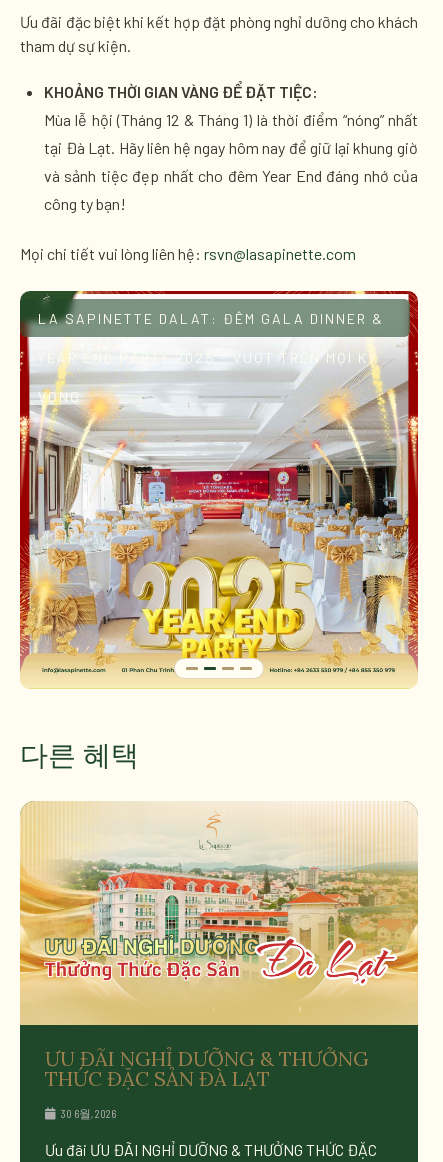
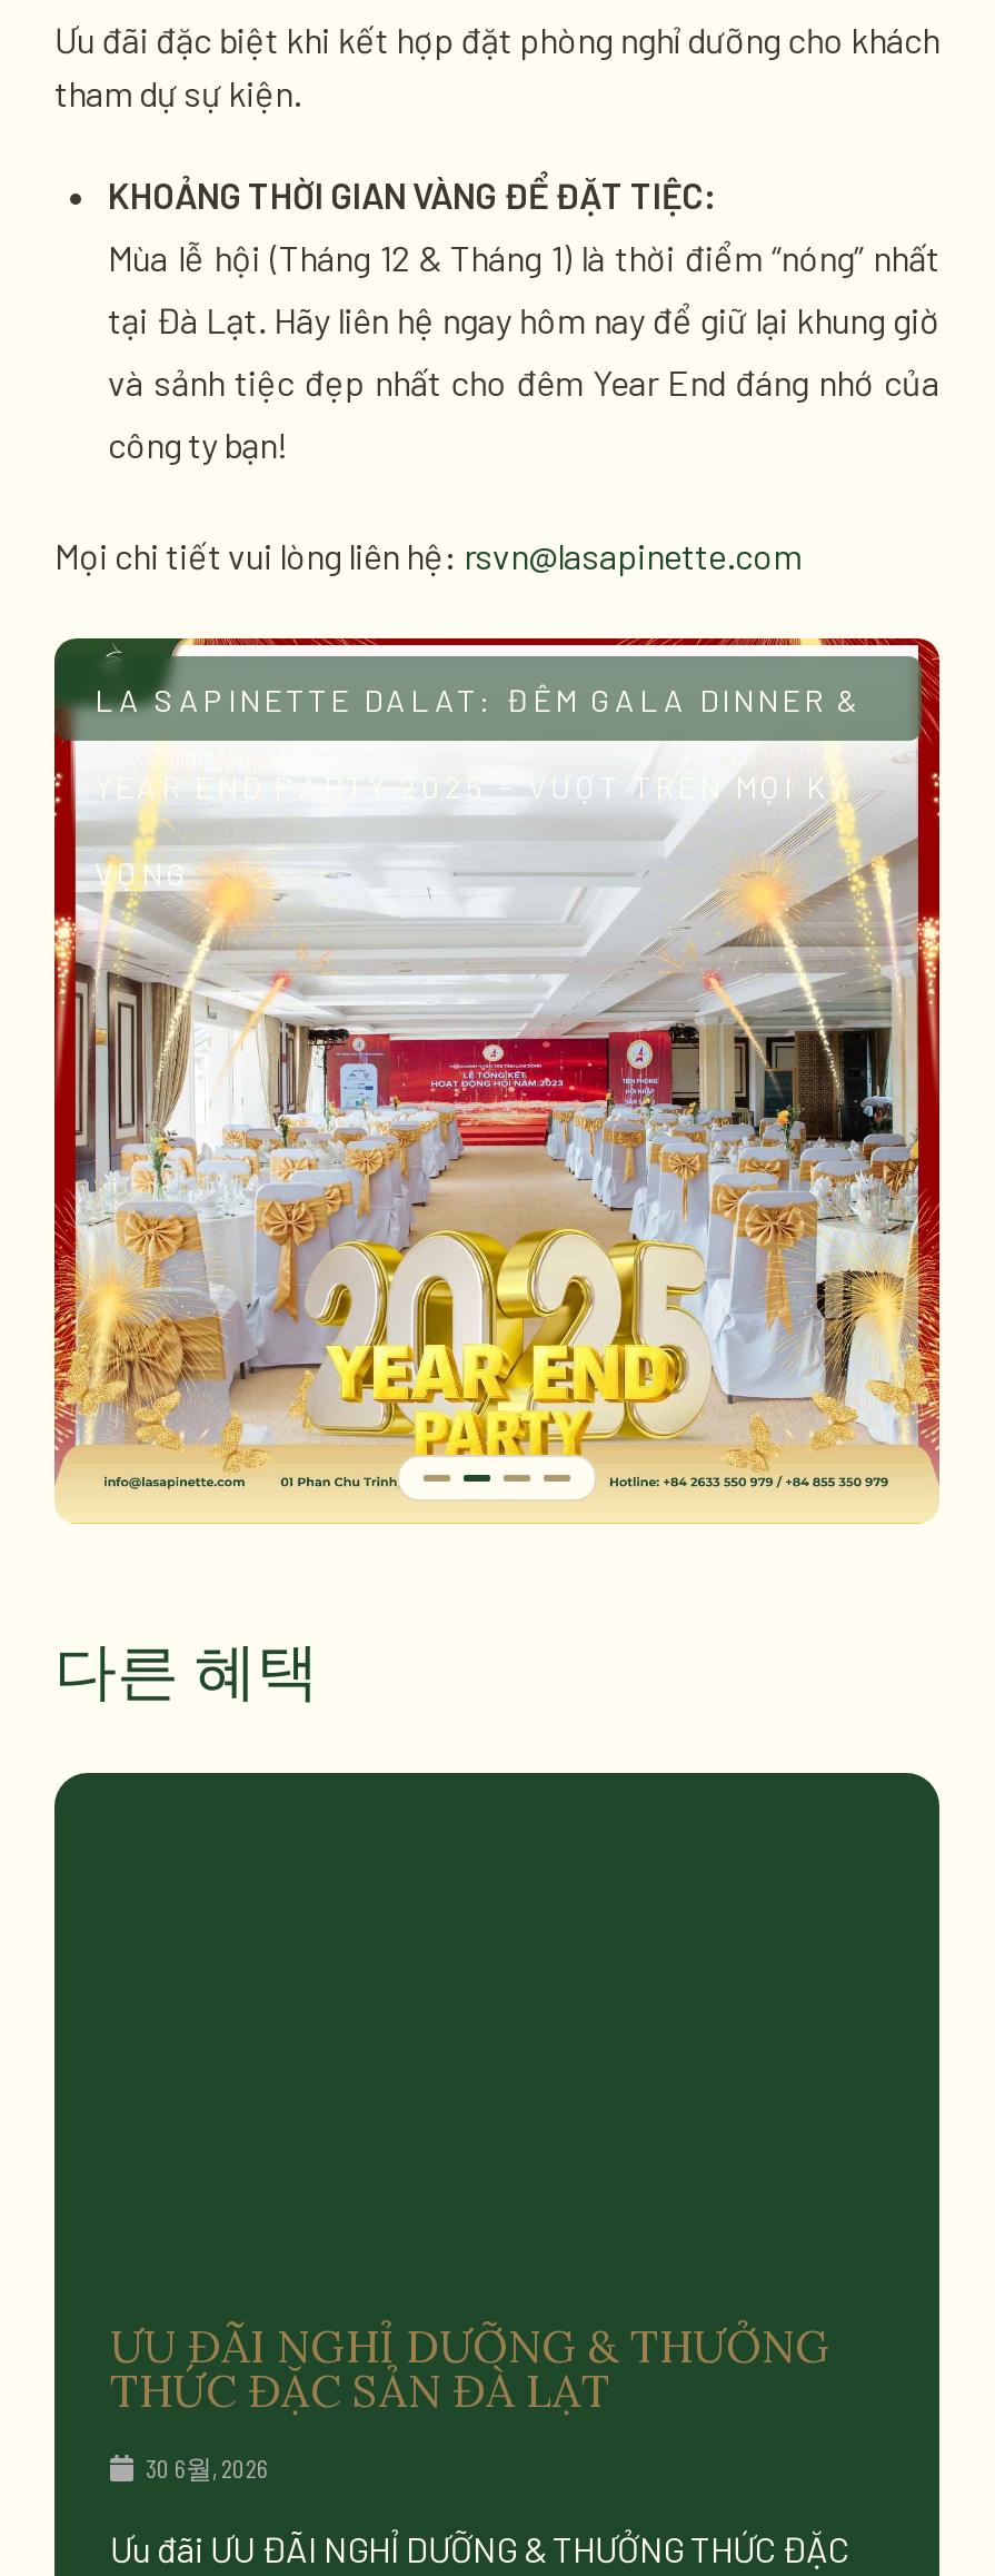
- [image]
